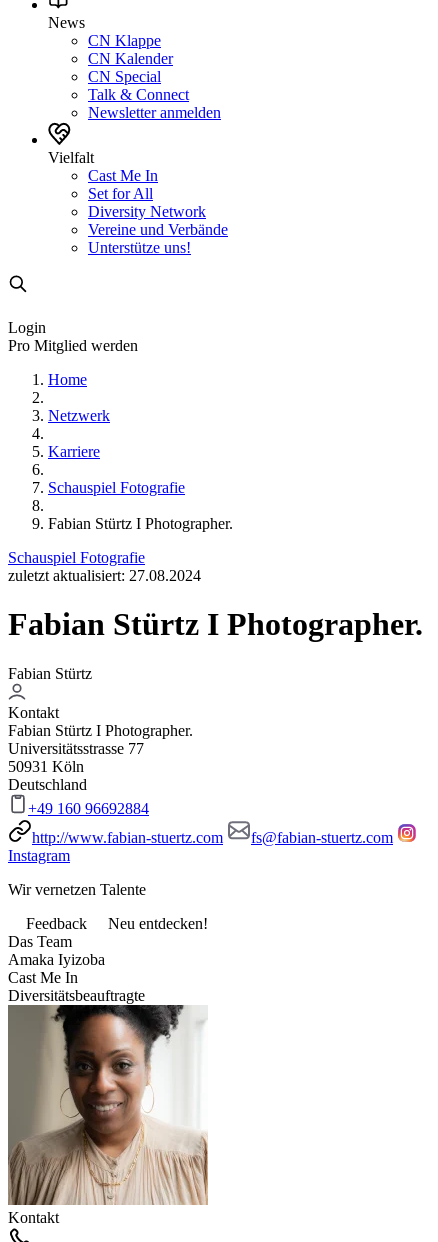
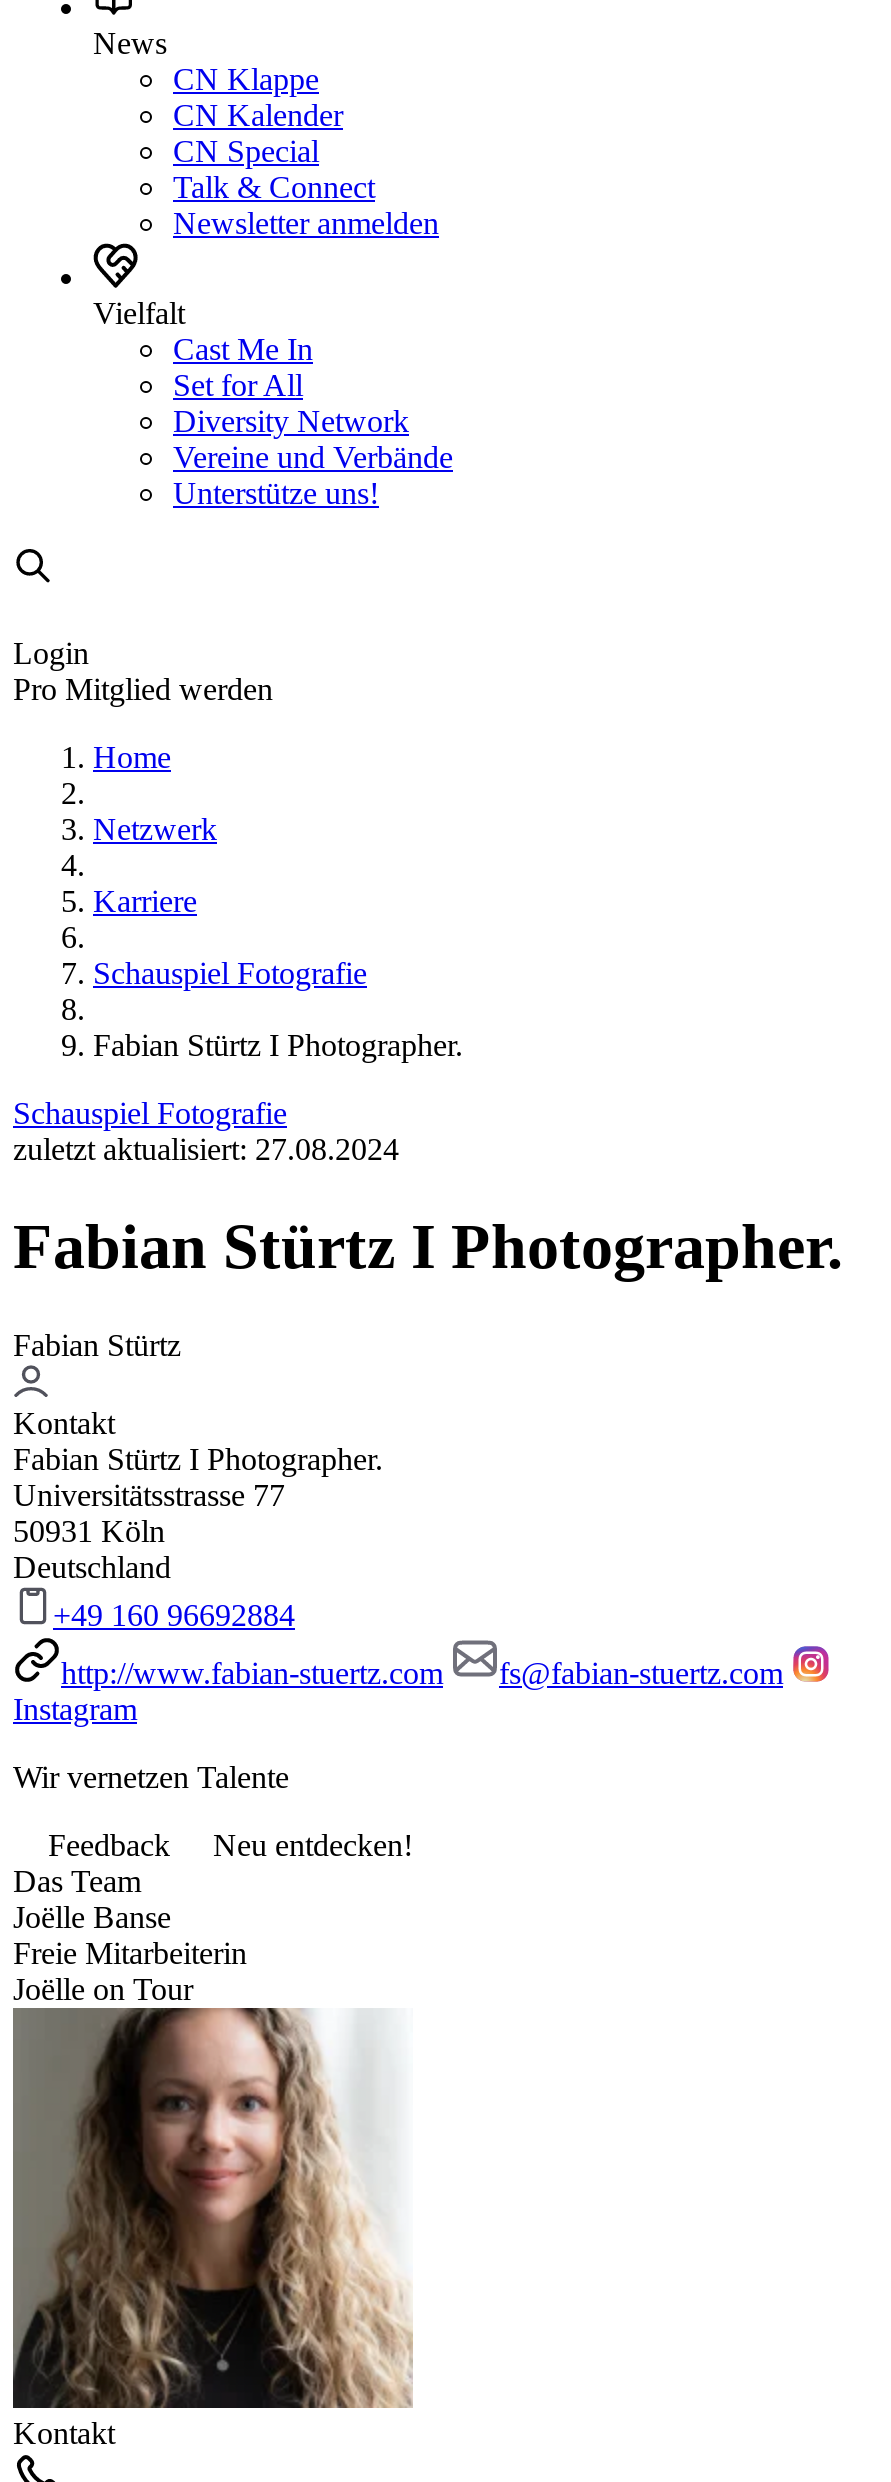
- Amaka Iyizoba
- Cast Me In
- Diversitätsbeauftragte
+ Joëlle Banse
+ Freie Mitarbeiterin
+ Joëlle on Tour

- [image]
+ [image]
